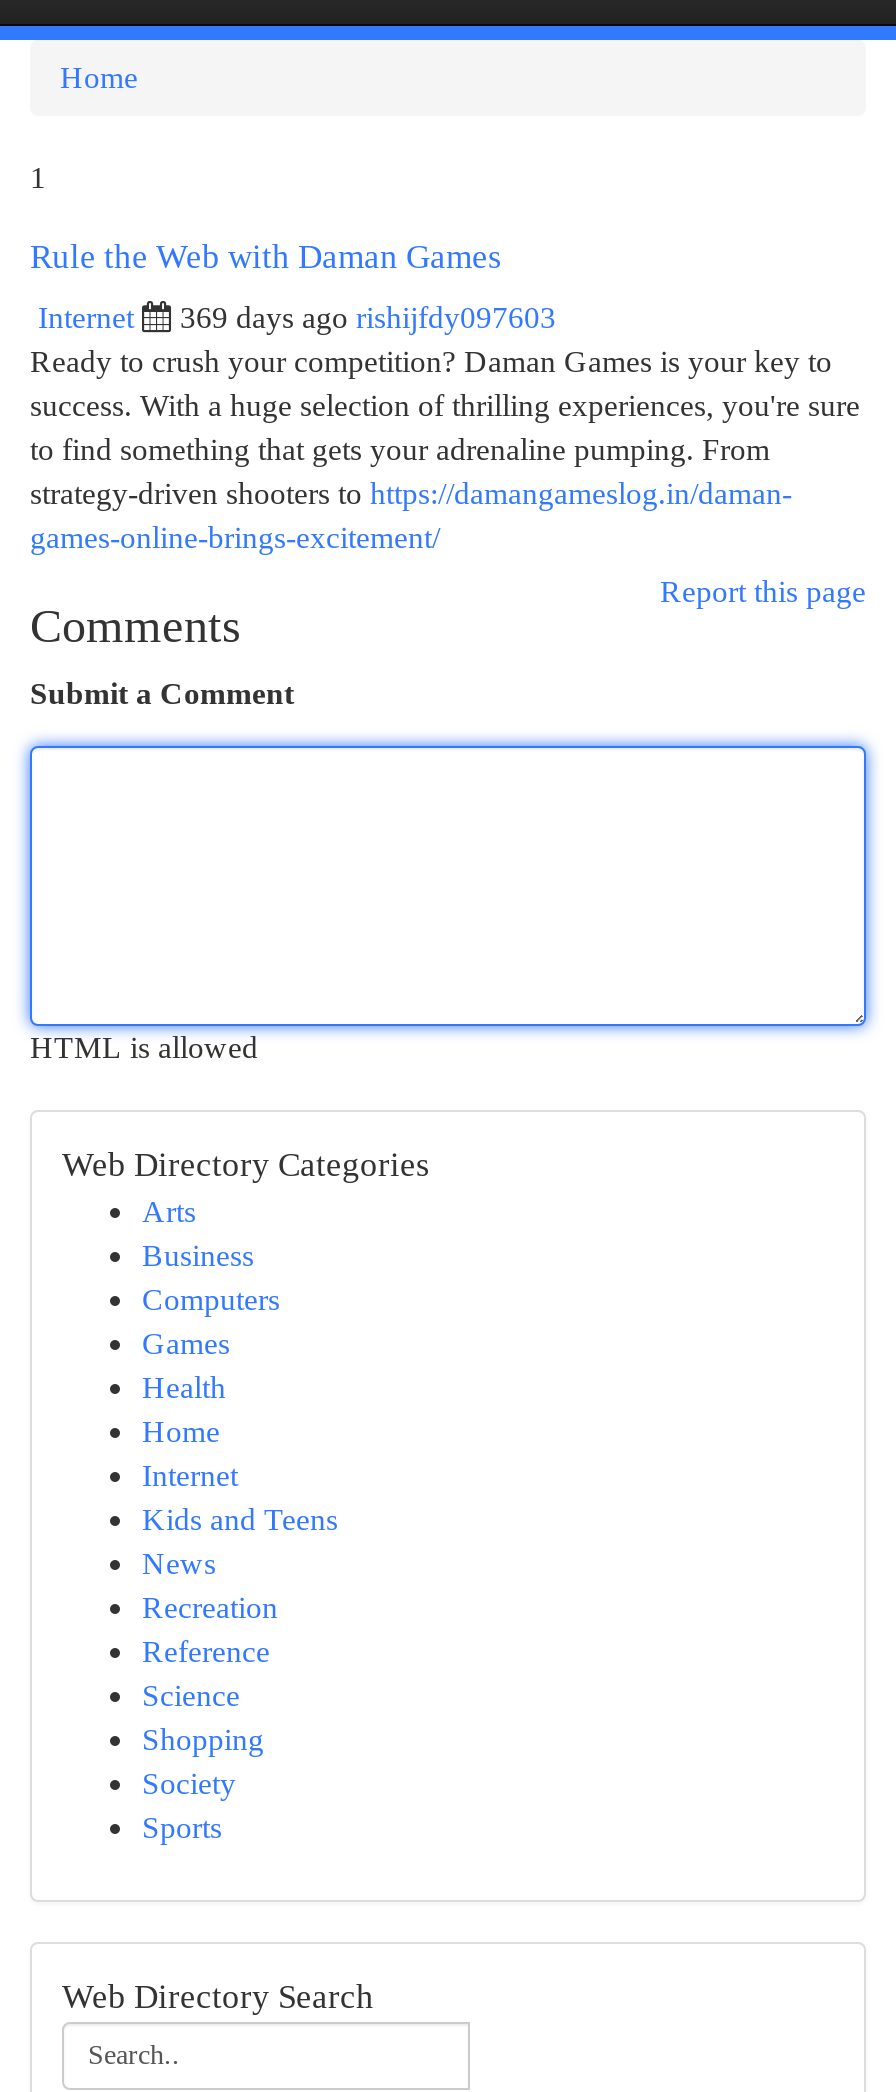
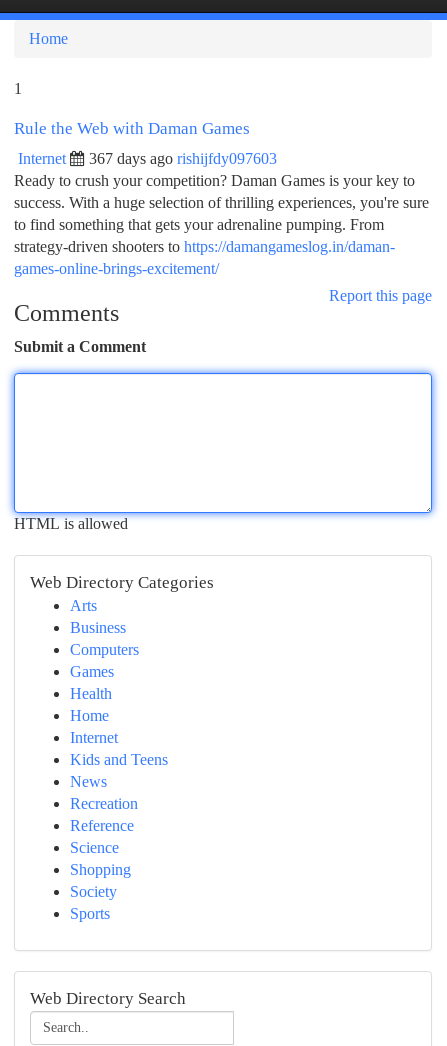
- 369 days ago rishijfdy097603
+ 367 days ago rishijfdy097603
